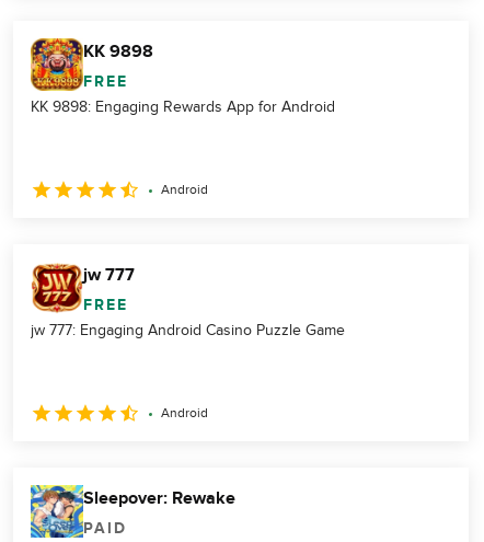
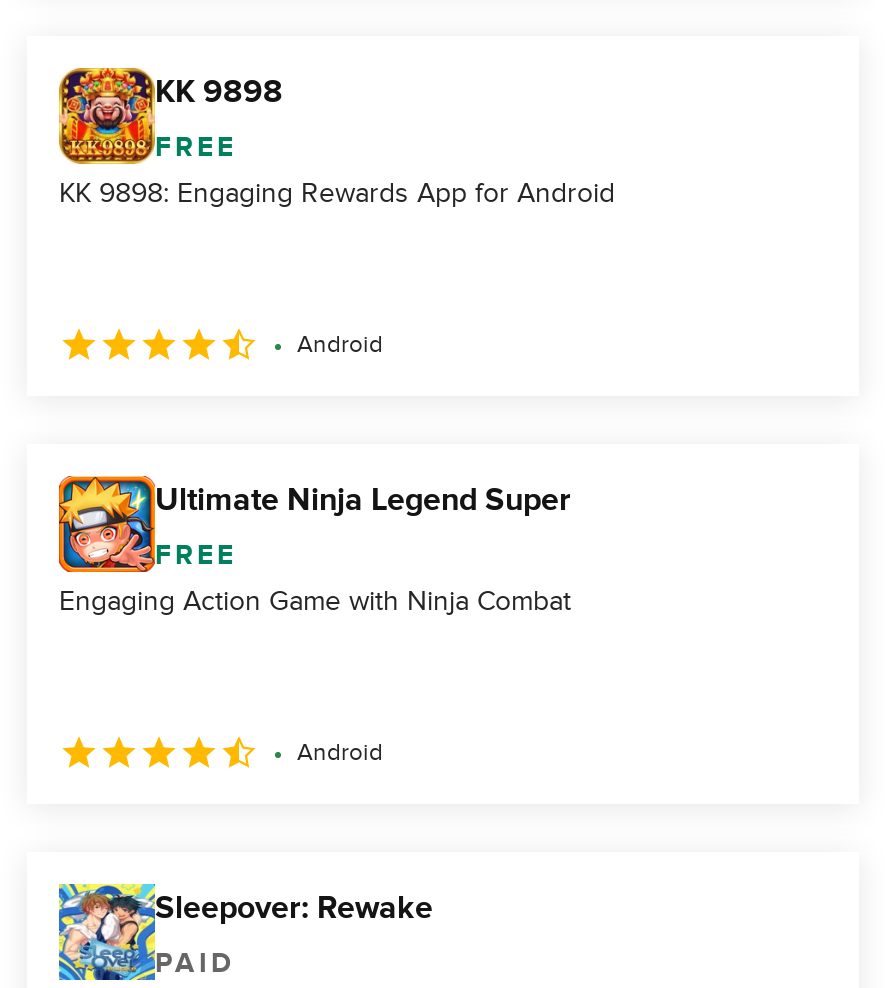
- [image]
- jw 777
+ [image]
+ Ultimate Ninja Legend Super

- jw 777: Engaging Android Casino Puzzle Game
+ Engaging Action Game with Ninja Combat
